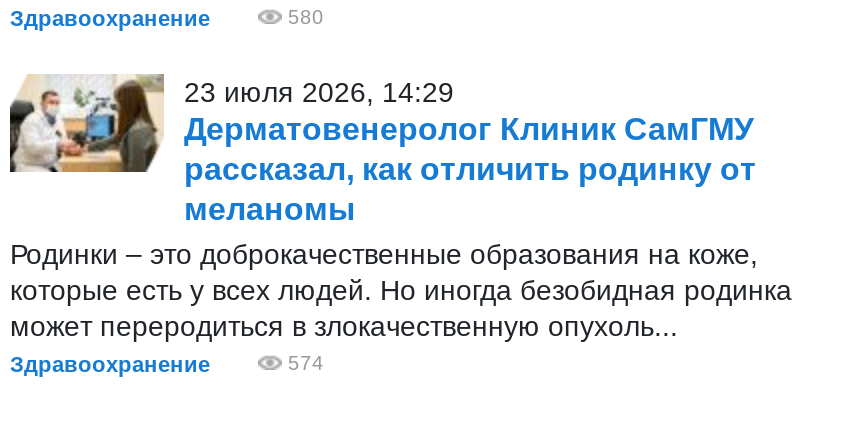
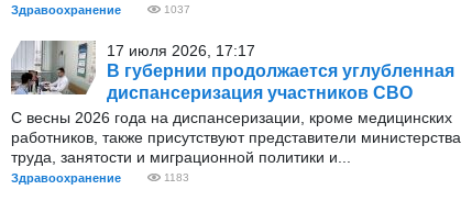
- 580
+ 1037

- [image]
- 23 июля 2026, 14:29
- Дерматовенеролог Клиник СамГМУ
- рассказал, как отличить родинку от
- меланомы
- Родинки – это доброкачественные образования на коже,
- которые есть у всех людей. Но иногда безобидная родинка
- может переродиться в злокачественную опухоль...
+ [image]
+ 17 июля 2026, 17:17
+ В губернии продолжается углубленная
+ диспансеризация участников СВО
+ С весны 2026 года на диспансеризации, кроме медицинских
+ работников, также присутствуют представители министерства
+ труда, занятости и миграционной политики и...

- 574
+ 1183
